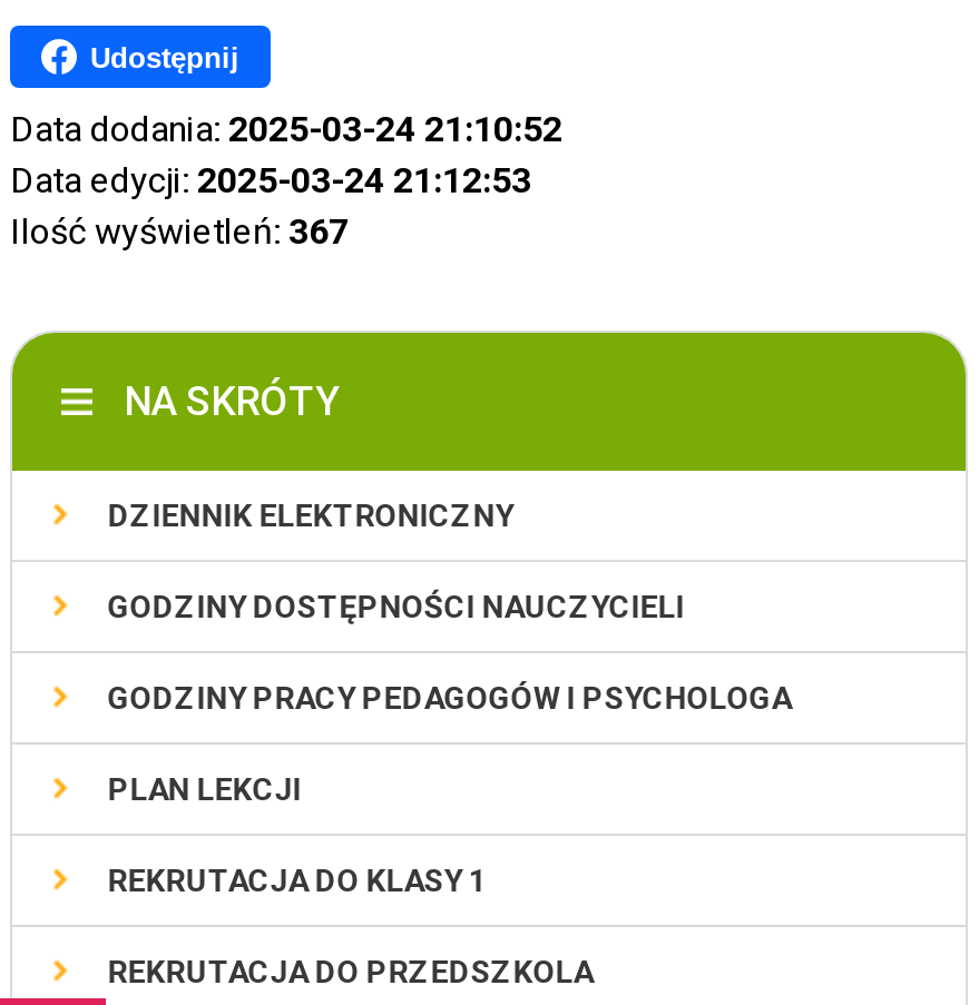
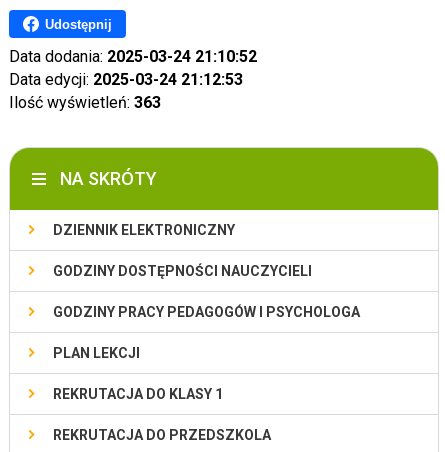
- Ilość wyświetleń: 367
+ Ilość wyświetleń: 363
